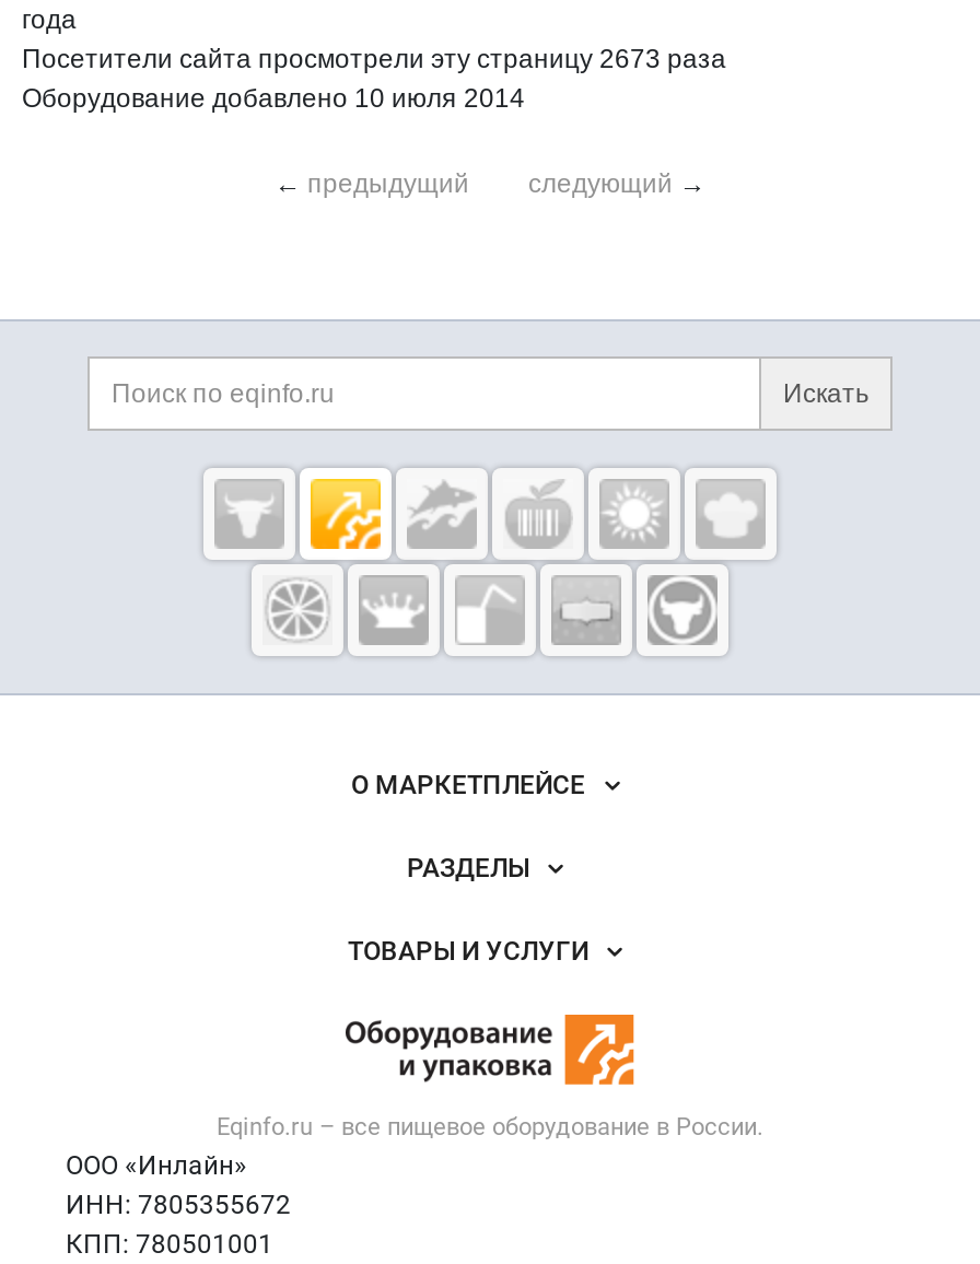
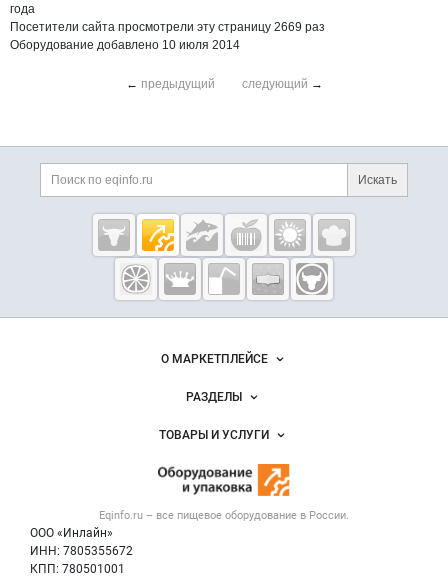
- Посетители сайта просмотрели эту страницу 2673 раза
+ Посетители сайта просмотрели эту страницу 2669 раз
